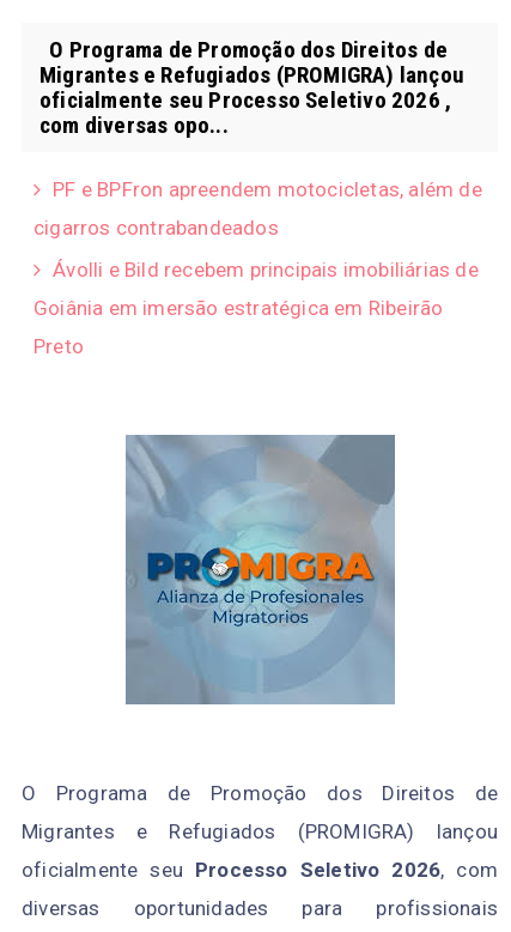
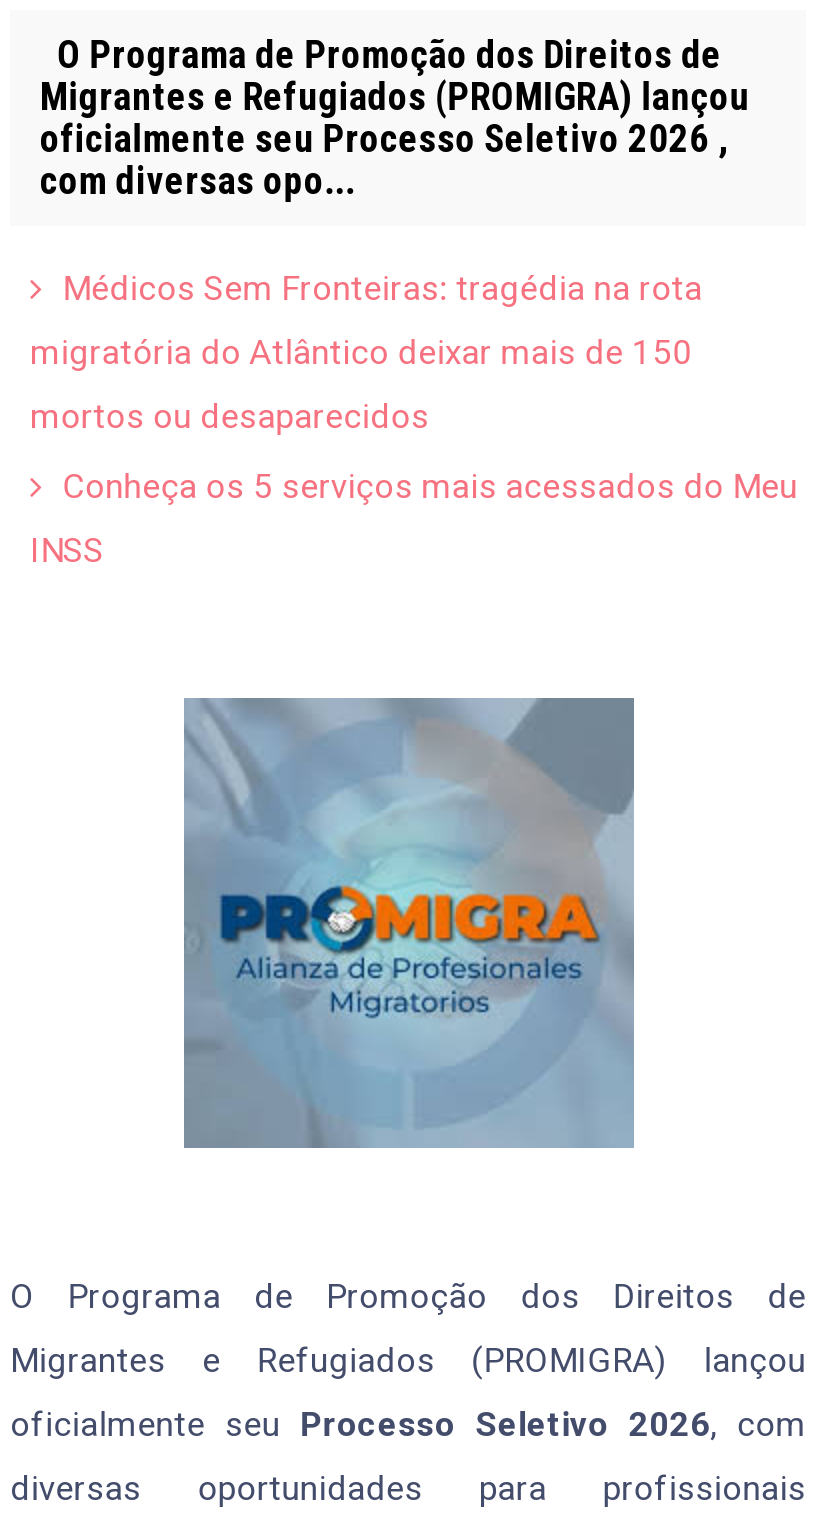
- PF e BPFron apreendem motocicletas, além de
+ Médicos Sem Fronteiras: tragédia na rota

- cigarros contrabandeados
+ migratória do Atlântico deixar mais de 150

- Ávolli e Bild recebem principais imobiliárias de
+ mortos ou desaparecidos

- Goiânia em imersão estratégica em Ribeirão
+ Conheça os 5 serviços mais acessados do Meu

- Preto
+ INSS
